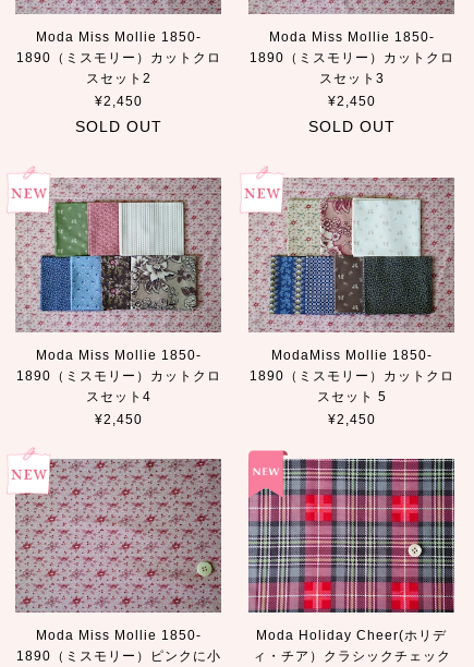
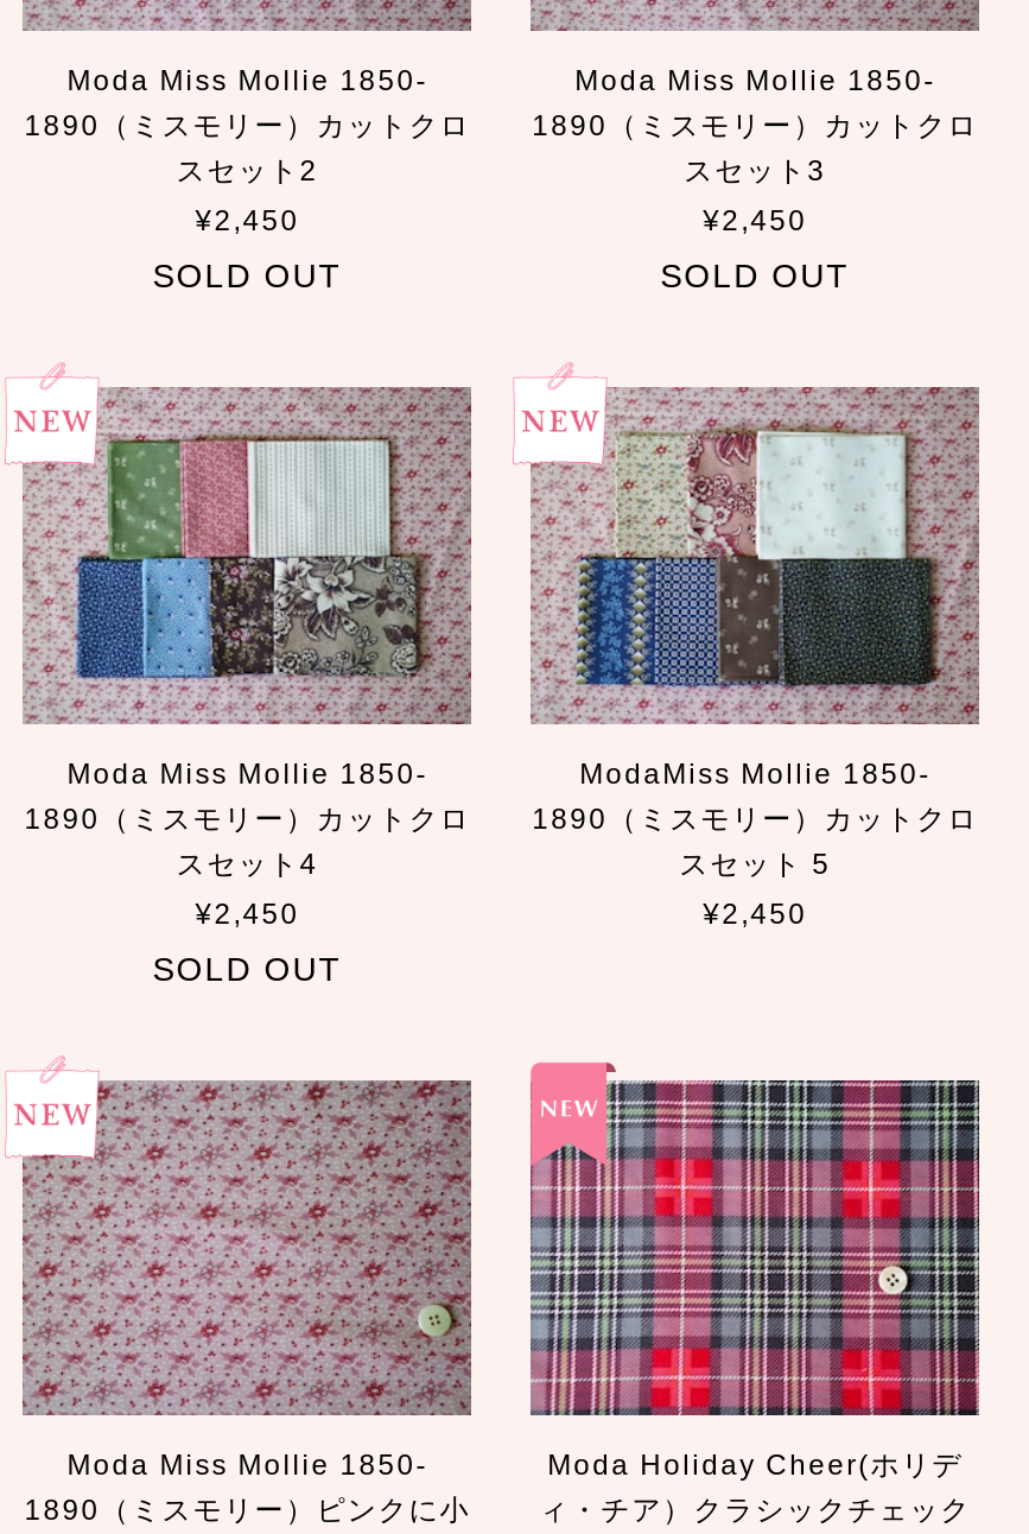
+ SOLD OUT
